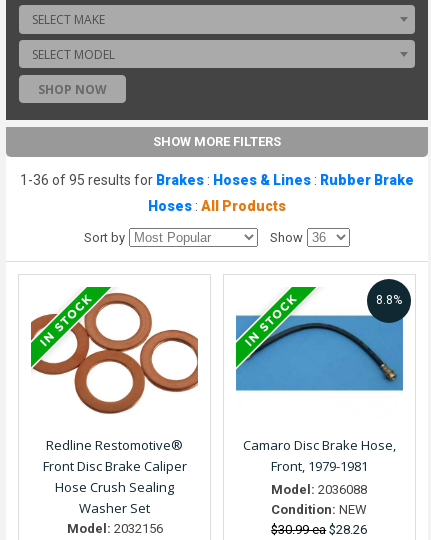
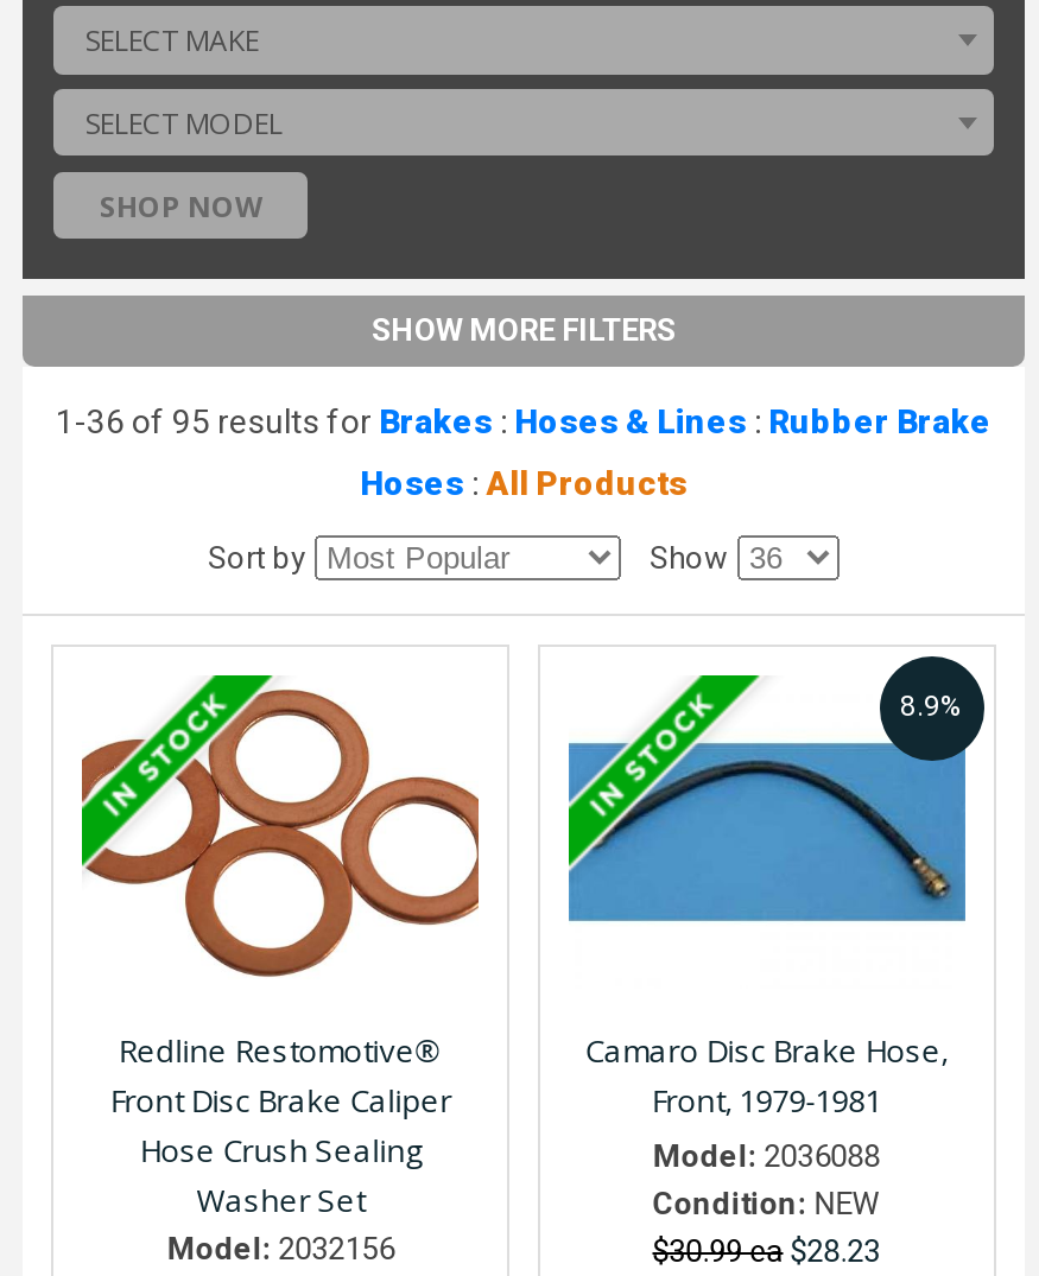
- 8.8%
+ 8.9%

- $30.99 ea $28.26
+ $30.99 ea $28.23
